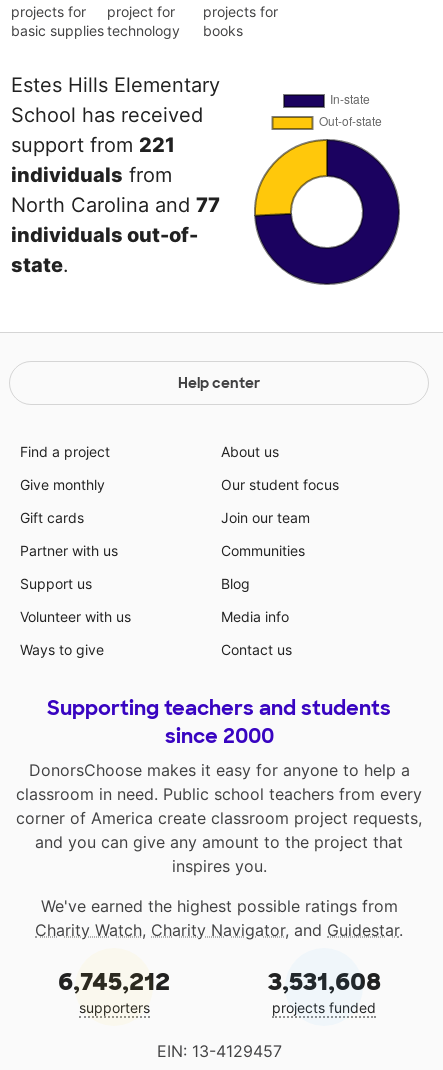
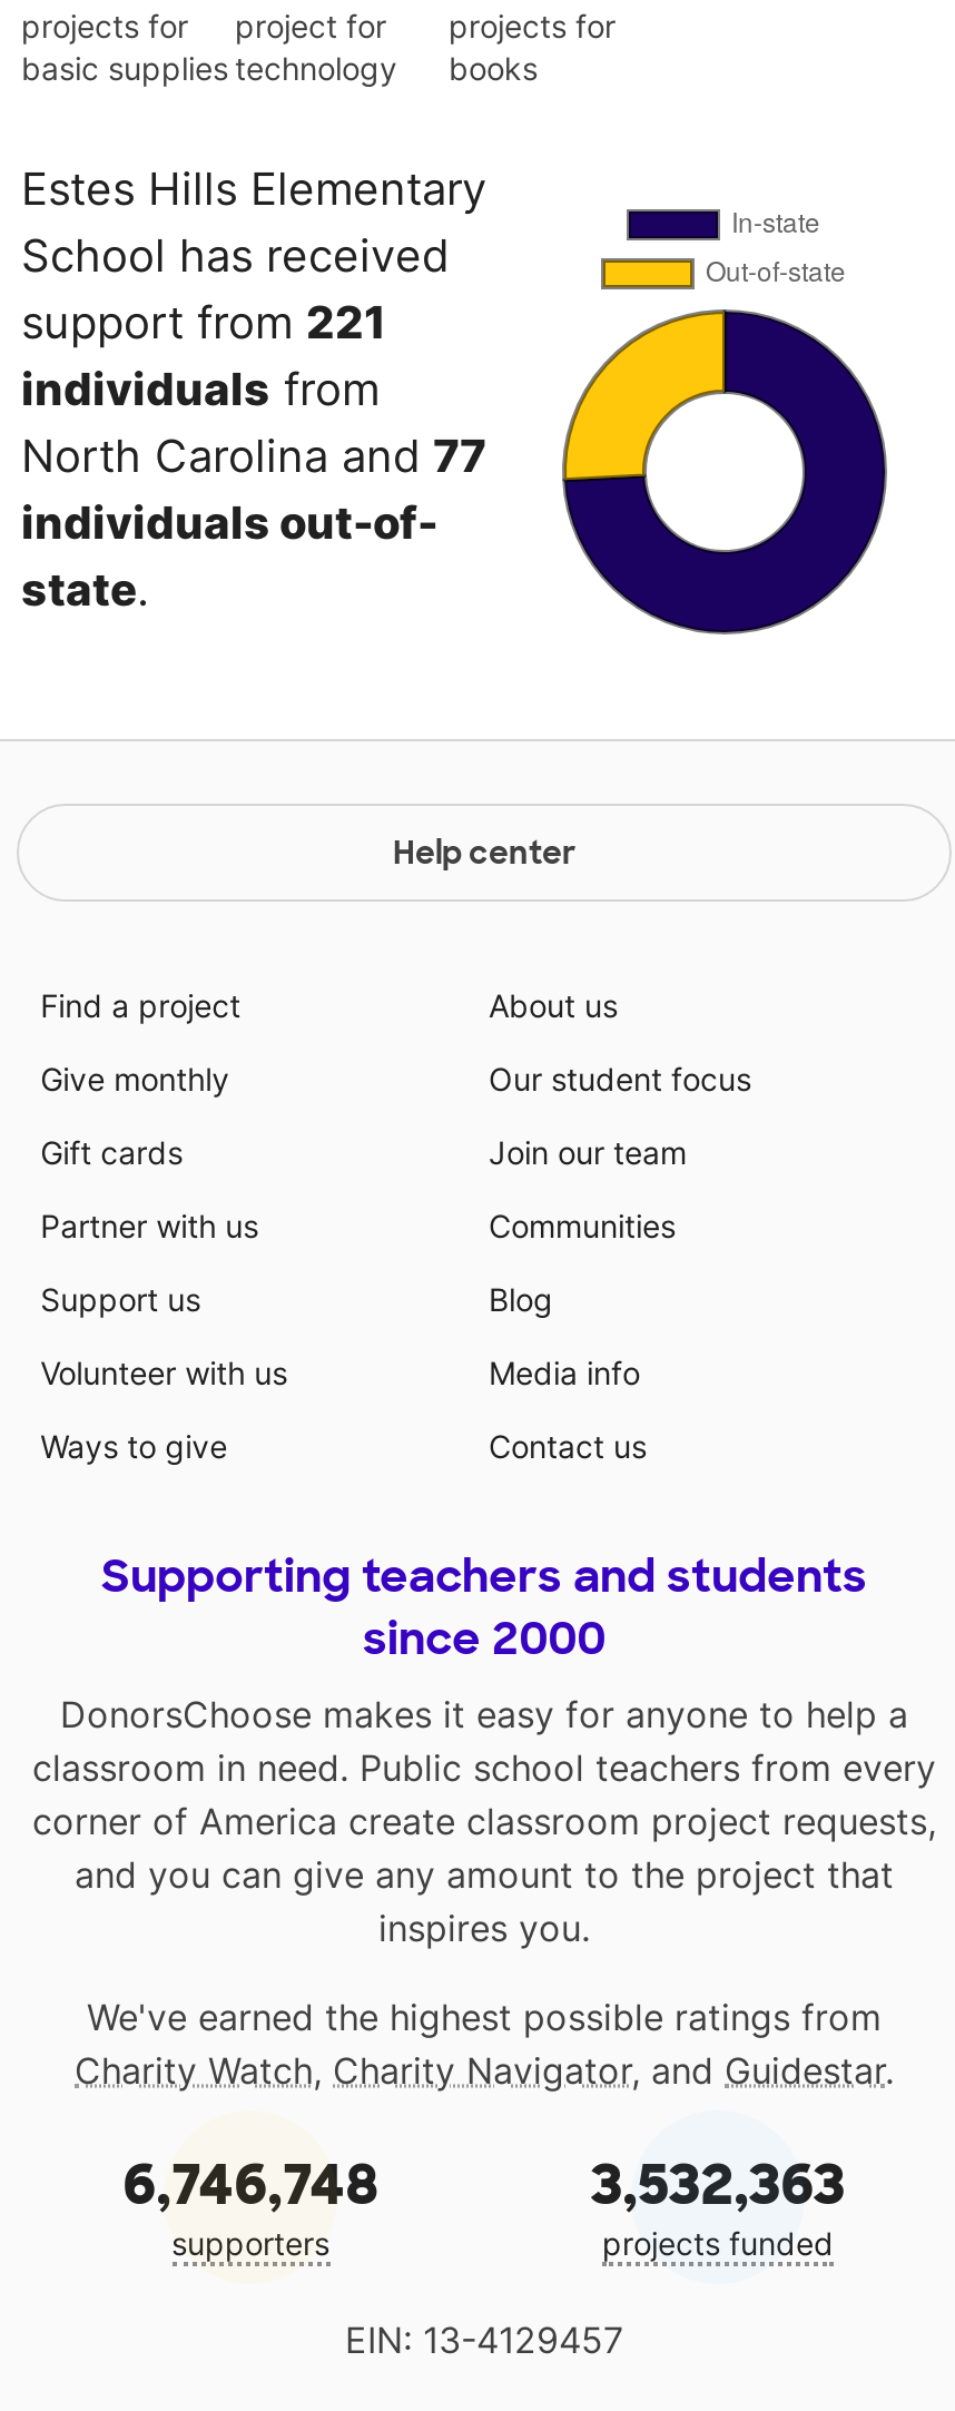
- 6,745,212
+ 6,746,748

- 3,531,608
+ 3,532,363
